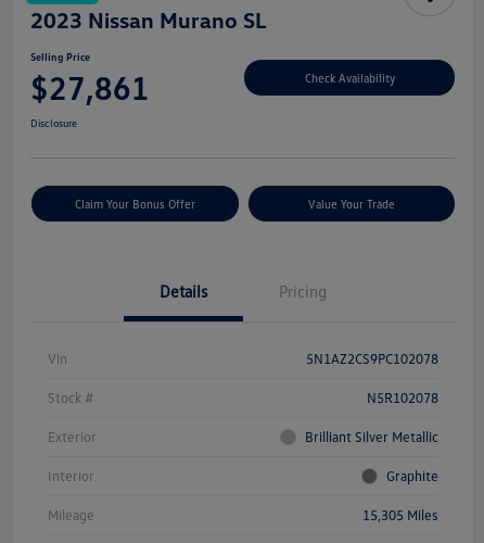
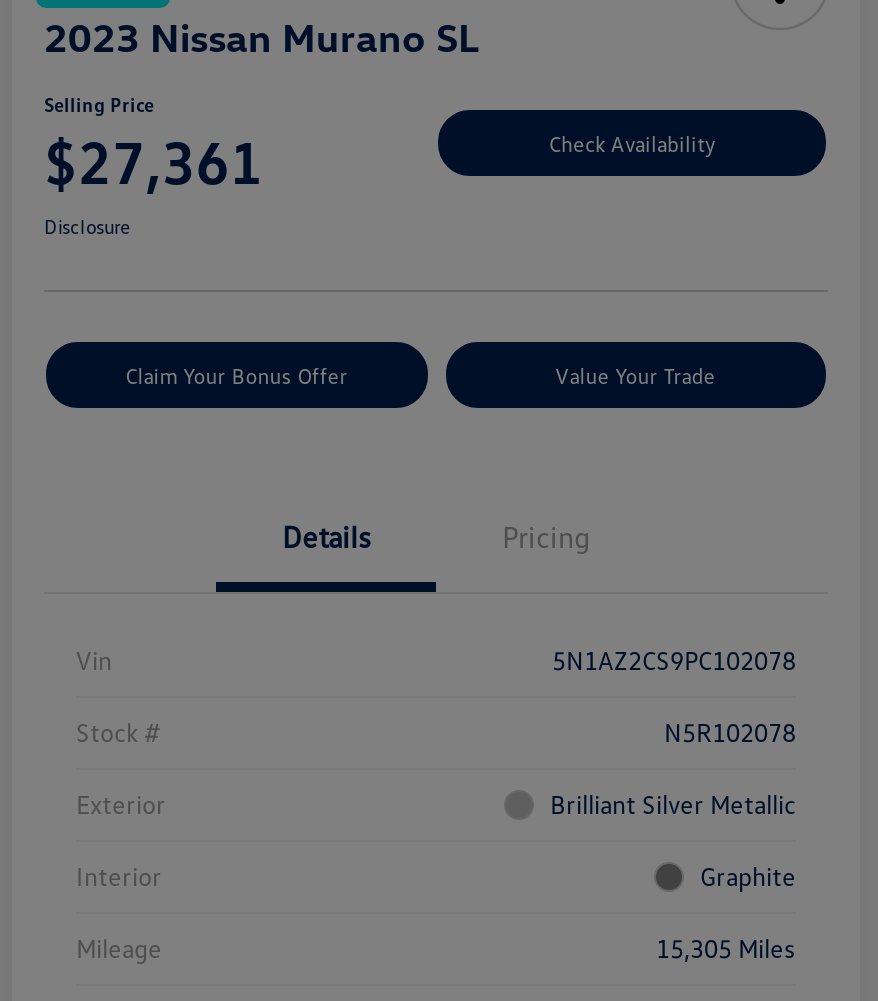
- $27,861
+ $27,361
